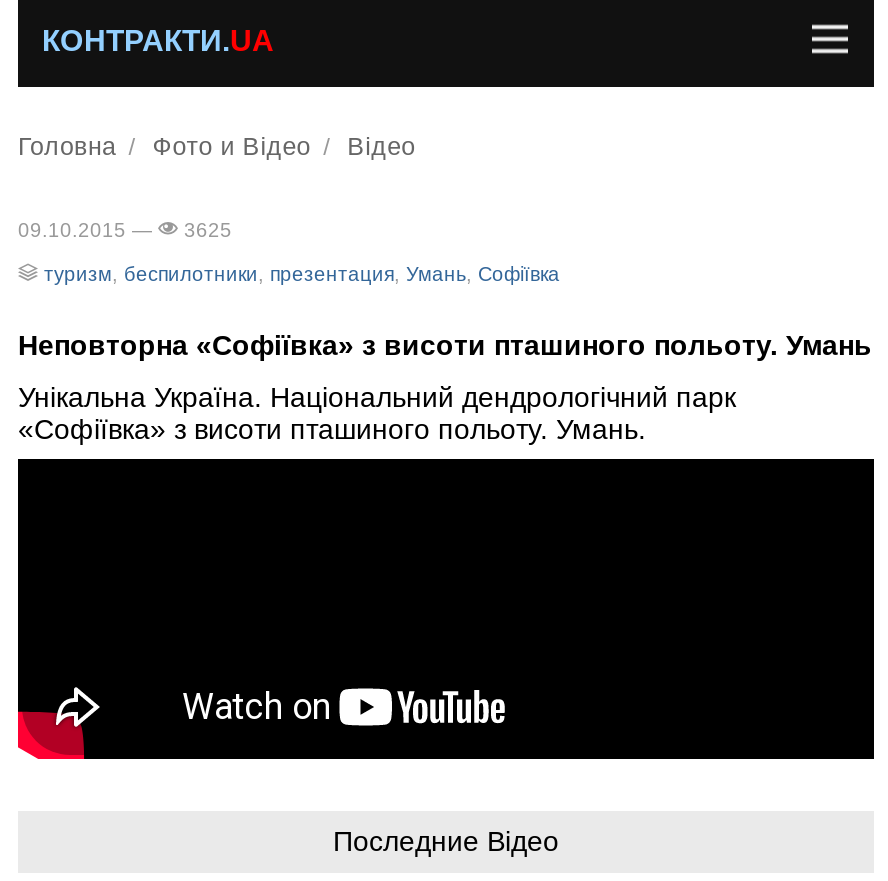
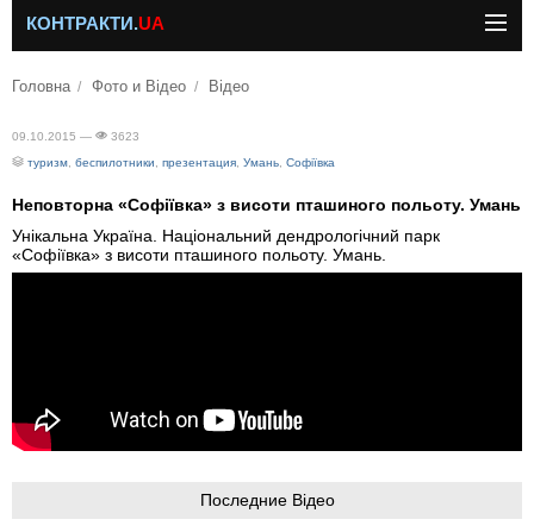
- 09.10.2015 — 3625
+ 09.10.2015 — 3623
